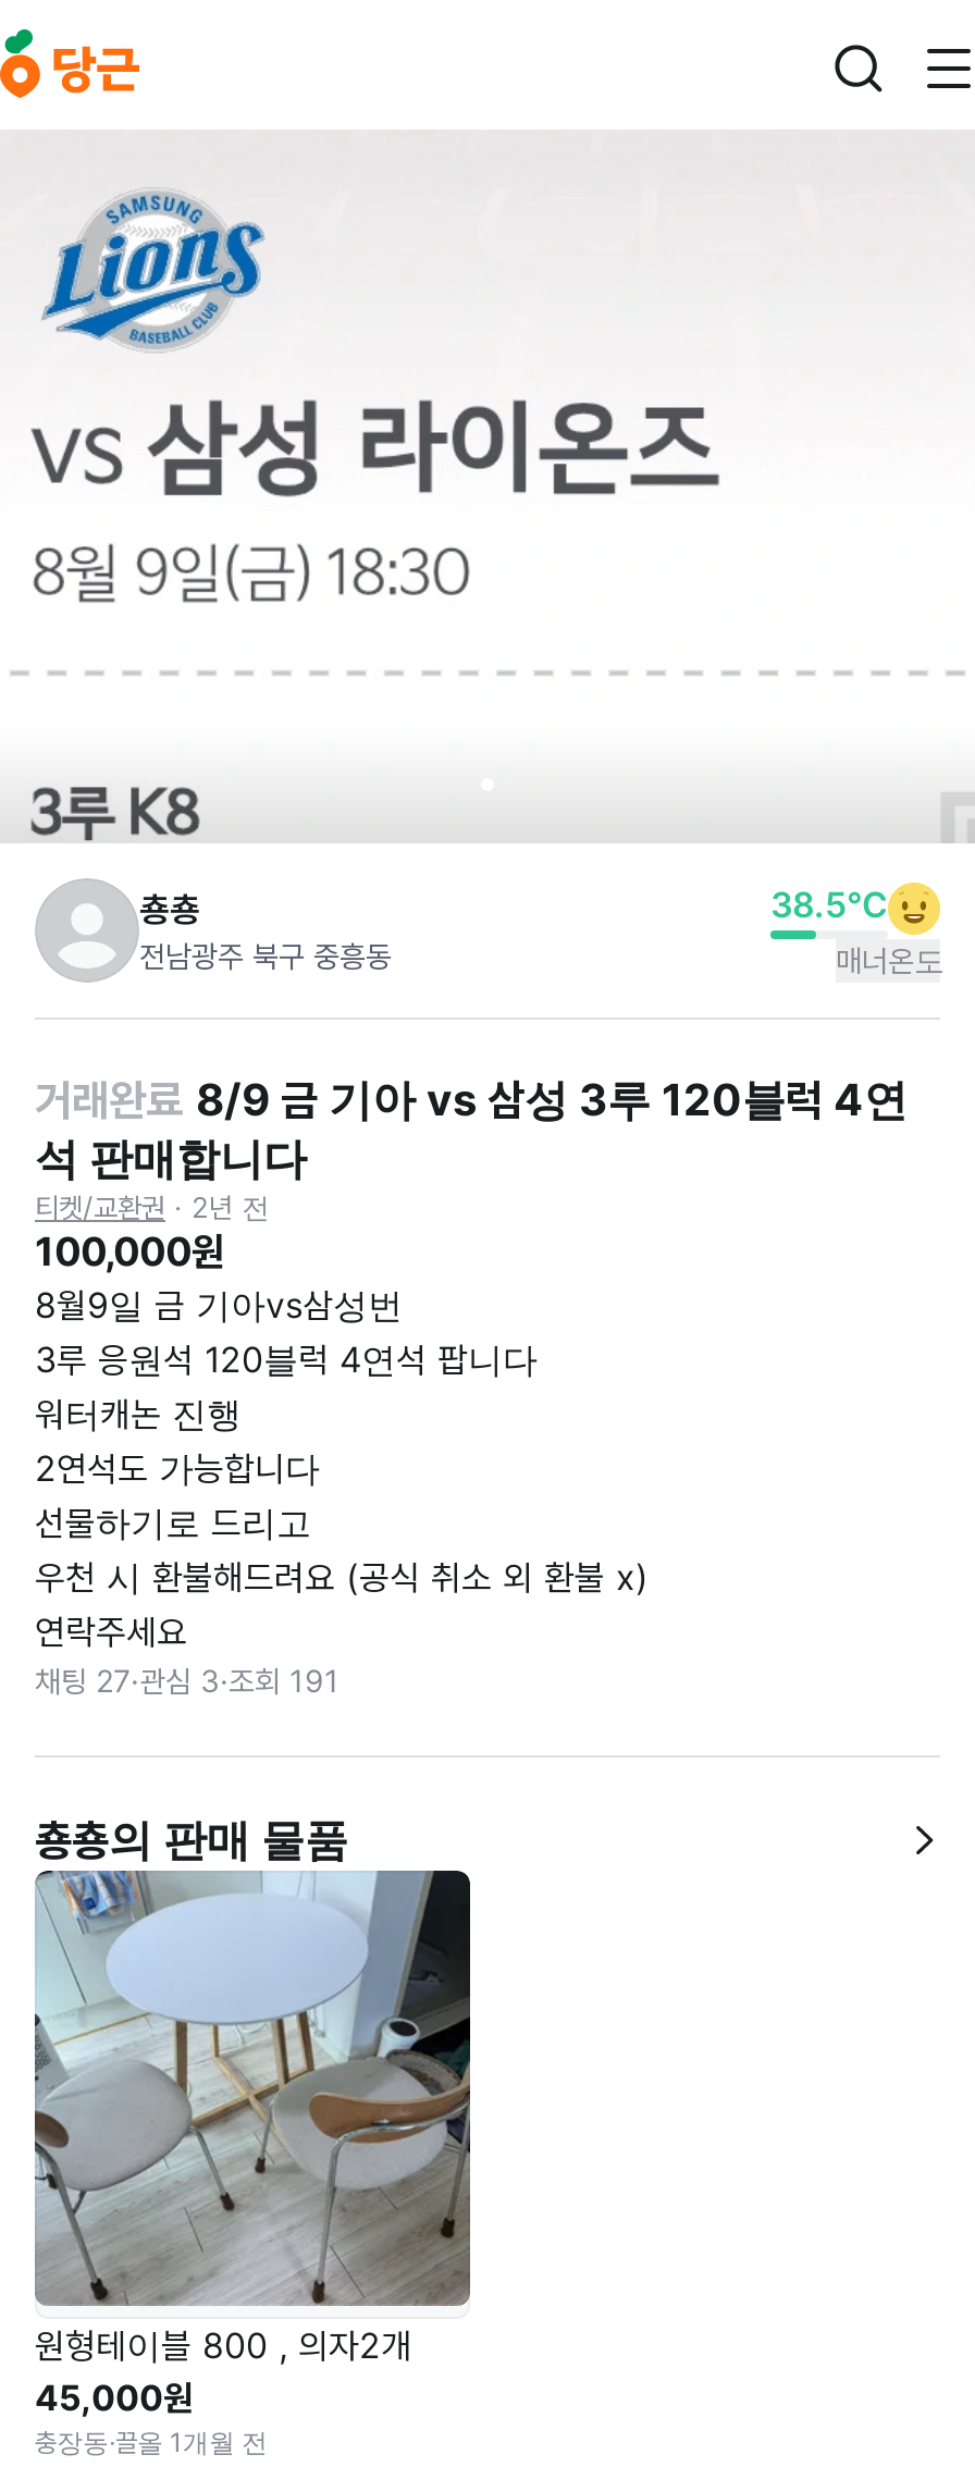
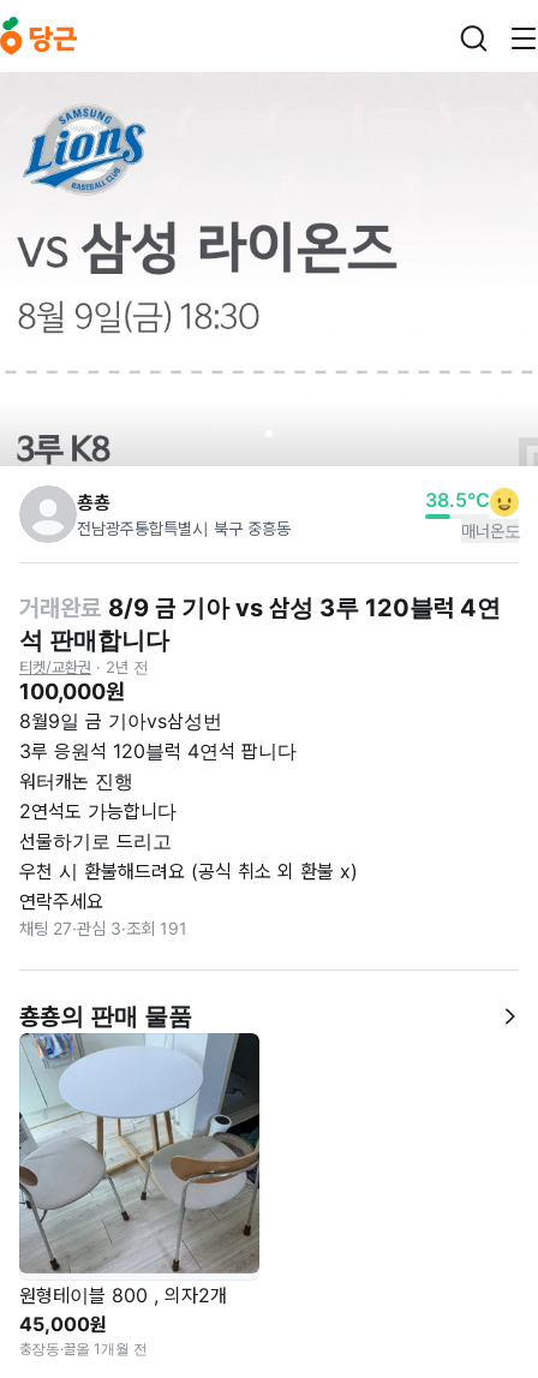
- 전남광주 북구 중흥동
+ 전남광주통합특별시 북구 중흥동
